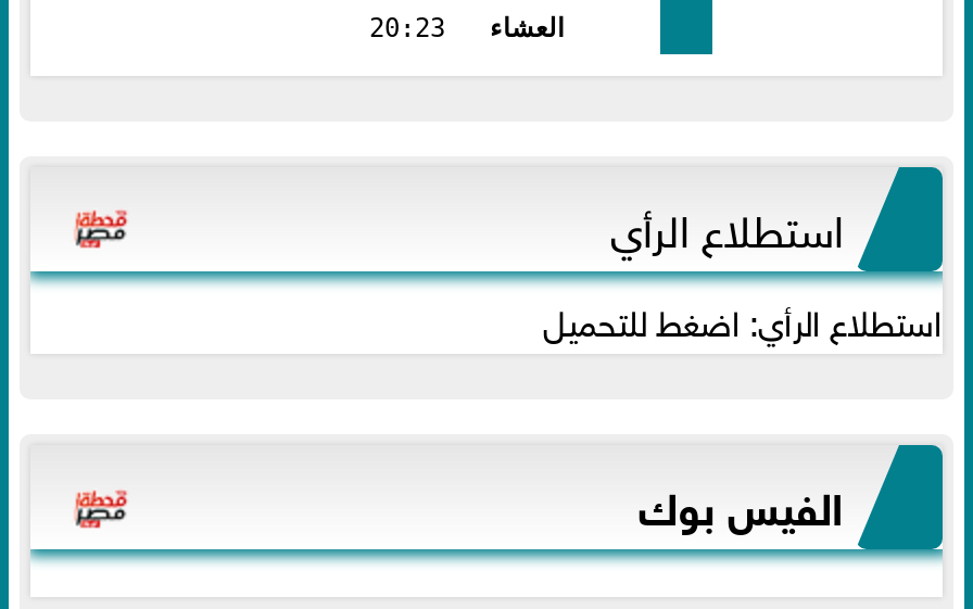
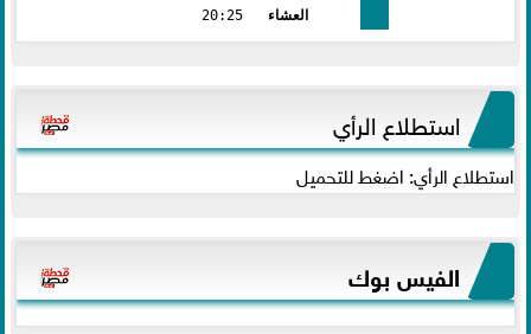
- العشاء 20:23
+ العشاء 20:25
